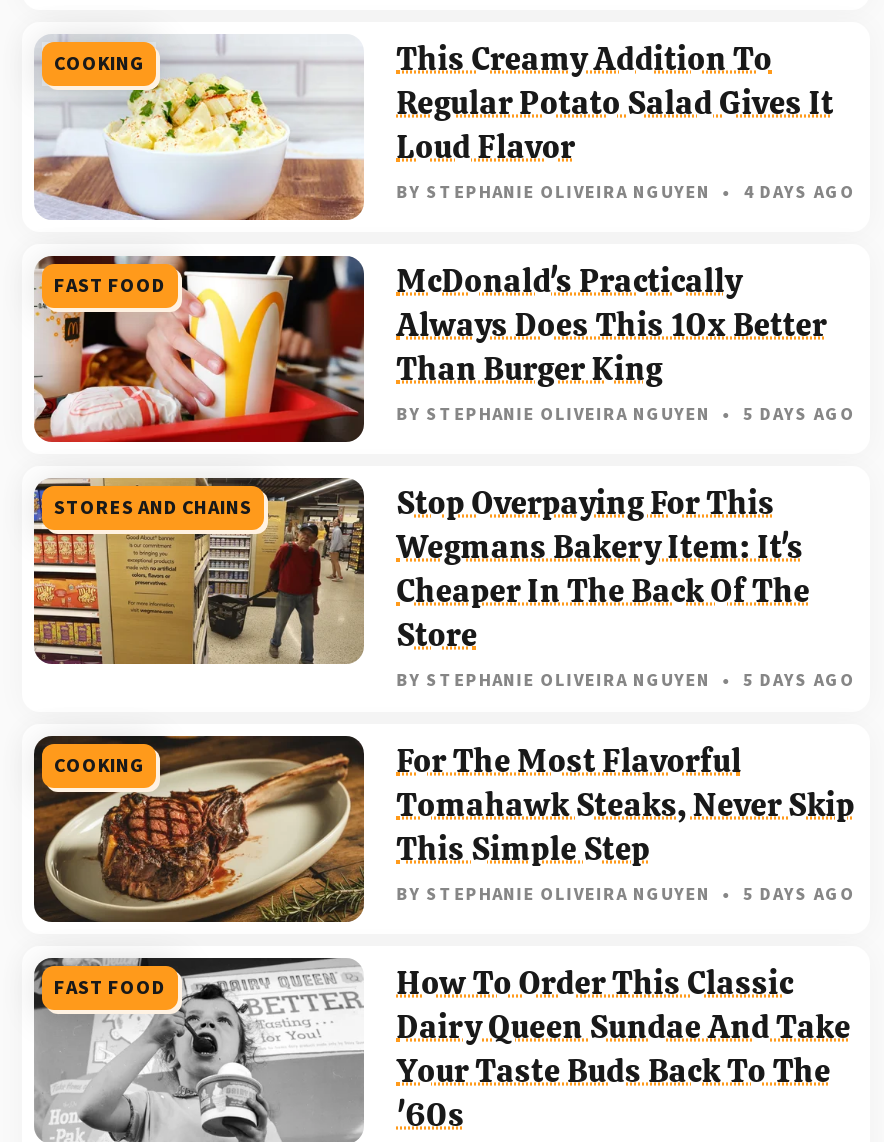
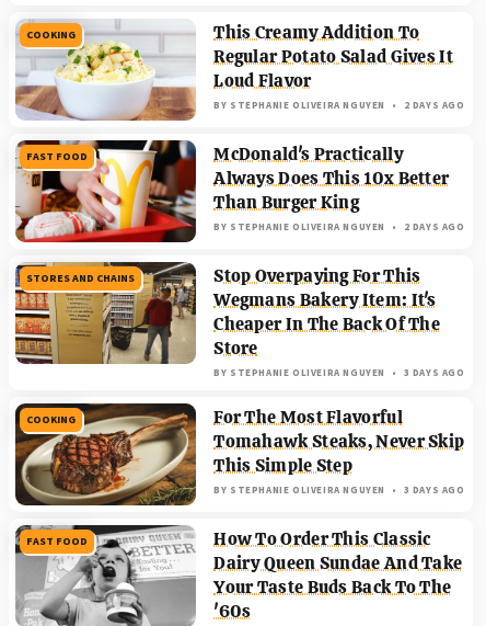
- BY STEPHANIE OLIVEIRA NGUYEN 4 DAYS AGO
+ BY STEPHANIE OLIVEIRA NGUYEN 2 DAYS AGO

- BY STEPHANIE OLIVEIRA NGUYEN 5 DAYS AGO
+ BY STEPHANIE OLIVEIRA NGUYEN 2 DAYS AGO

- BY STEPHANIE OLIVEIRA NGUYEN 5 DAYS AGO
+ BY STEPHANIE OLIVEIRA NGUYEN 3 DAYS AGO

- BY STEPHANIE OLIVEIRA NGUYEN 5 DAYS AGO
+ BY STEPHANIE OLIVEIRA NGUYEN 3 DAYS AGO
